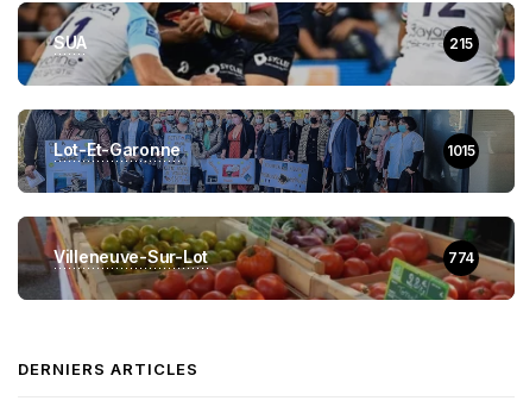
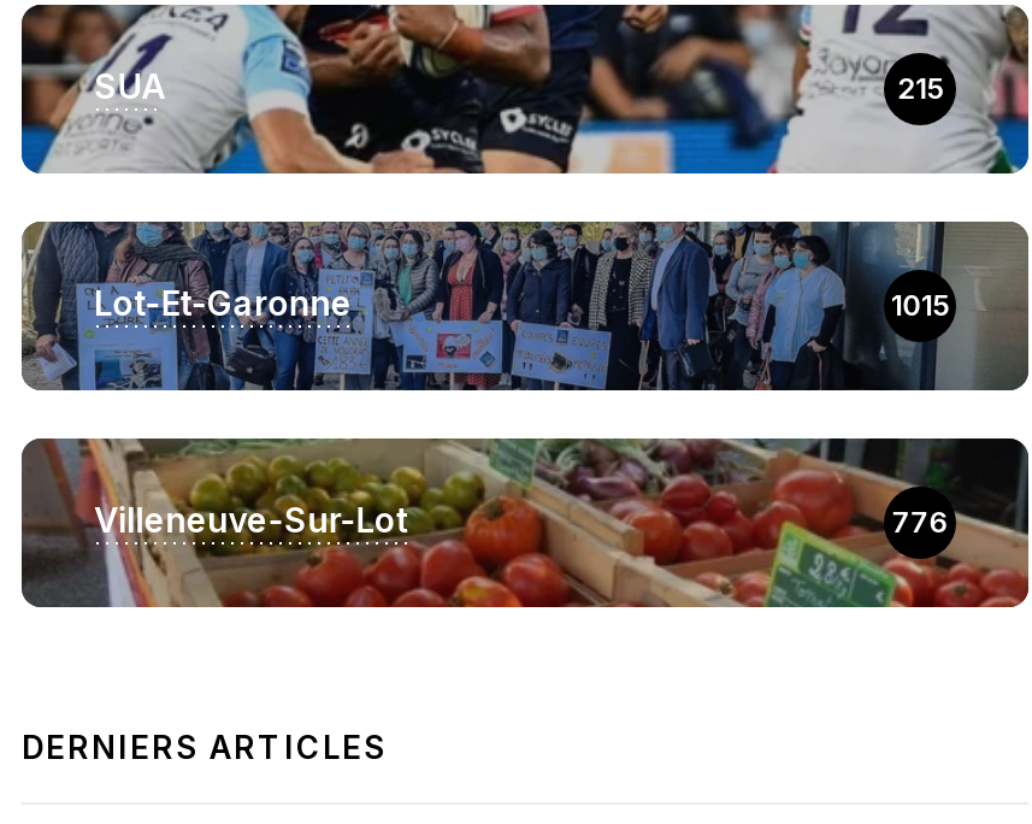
- 774
+ 776
